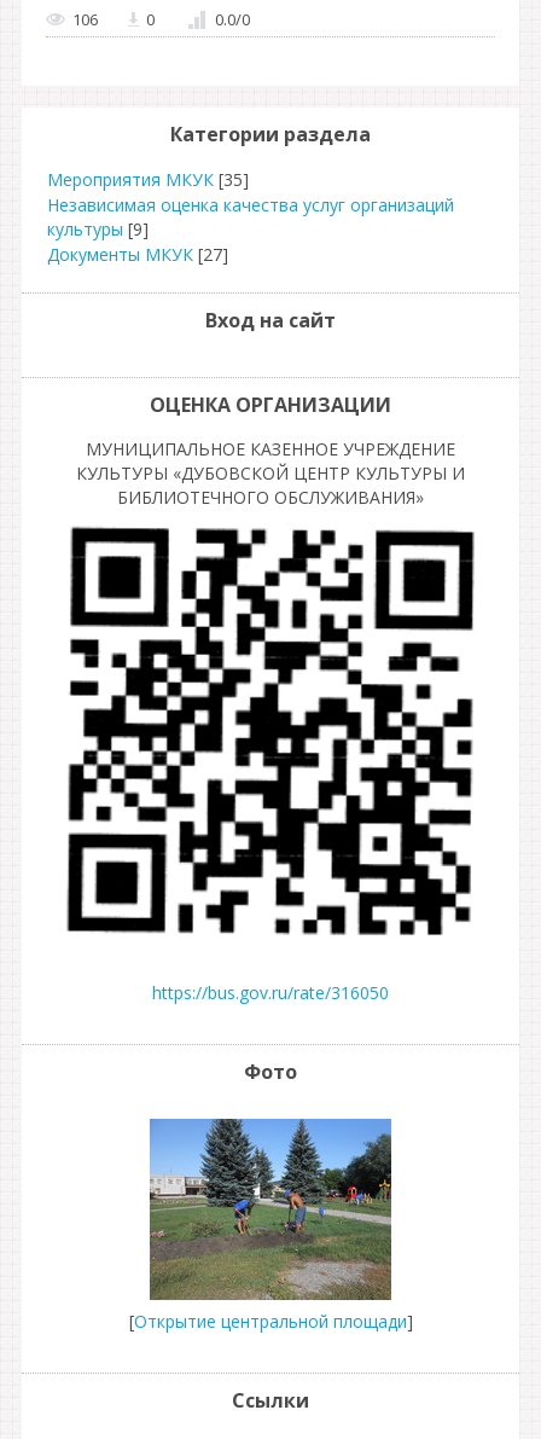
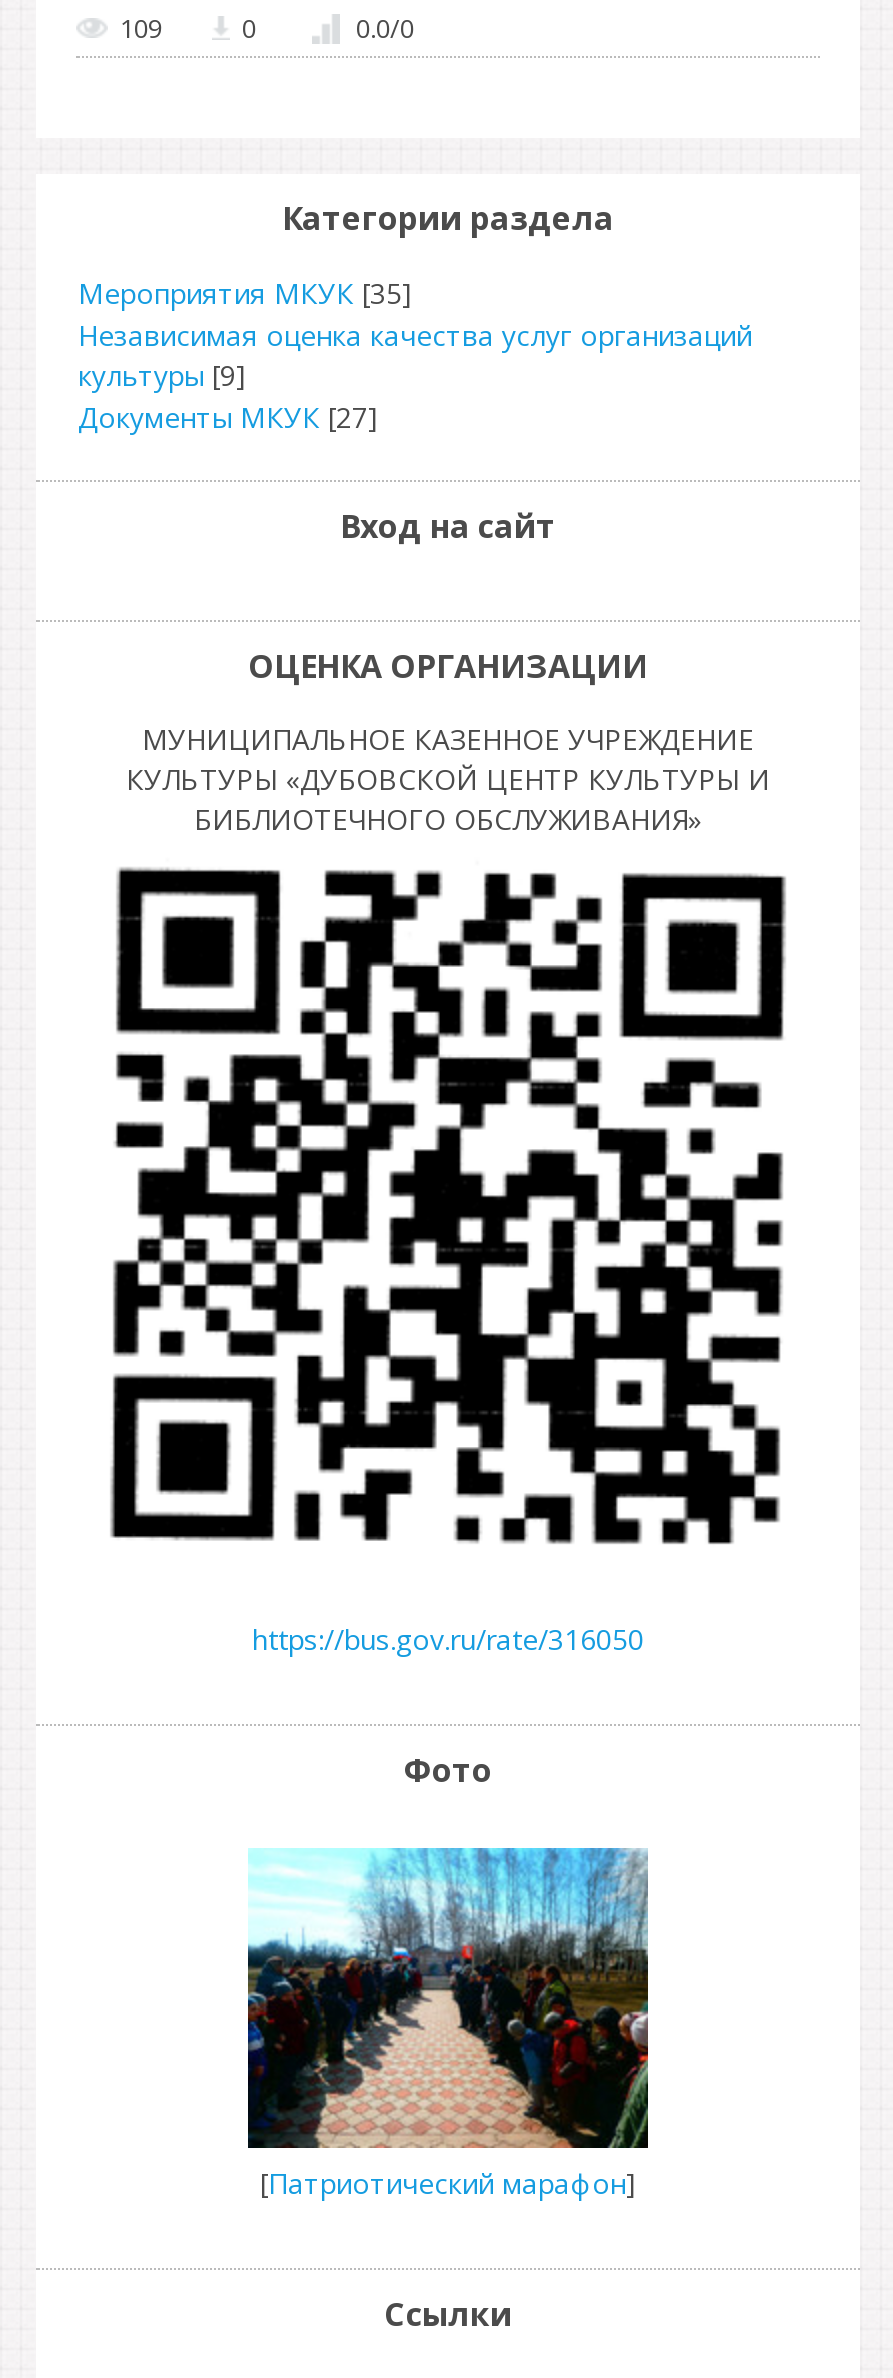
- 106
+ 109

- [image]
- [Открытие центральной площади]
+ [image]
+ [Патриотический марафон]
